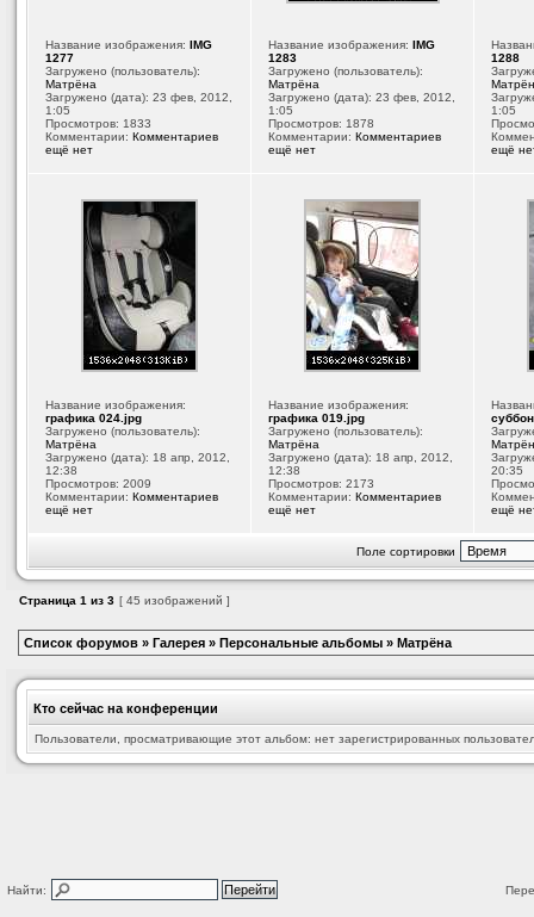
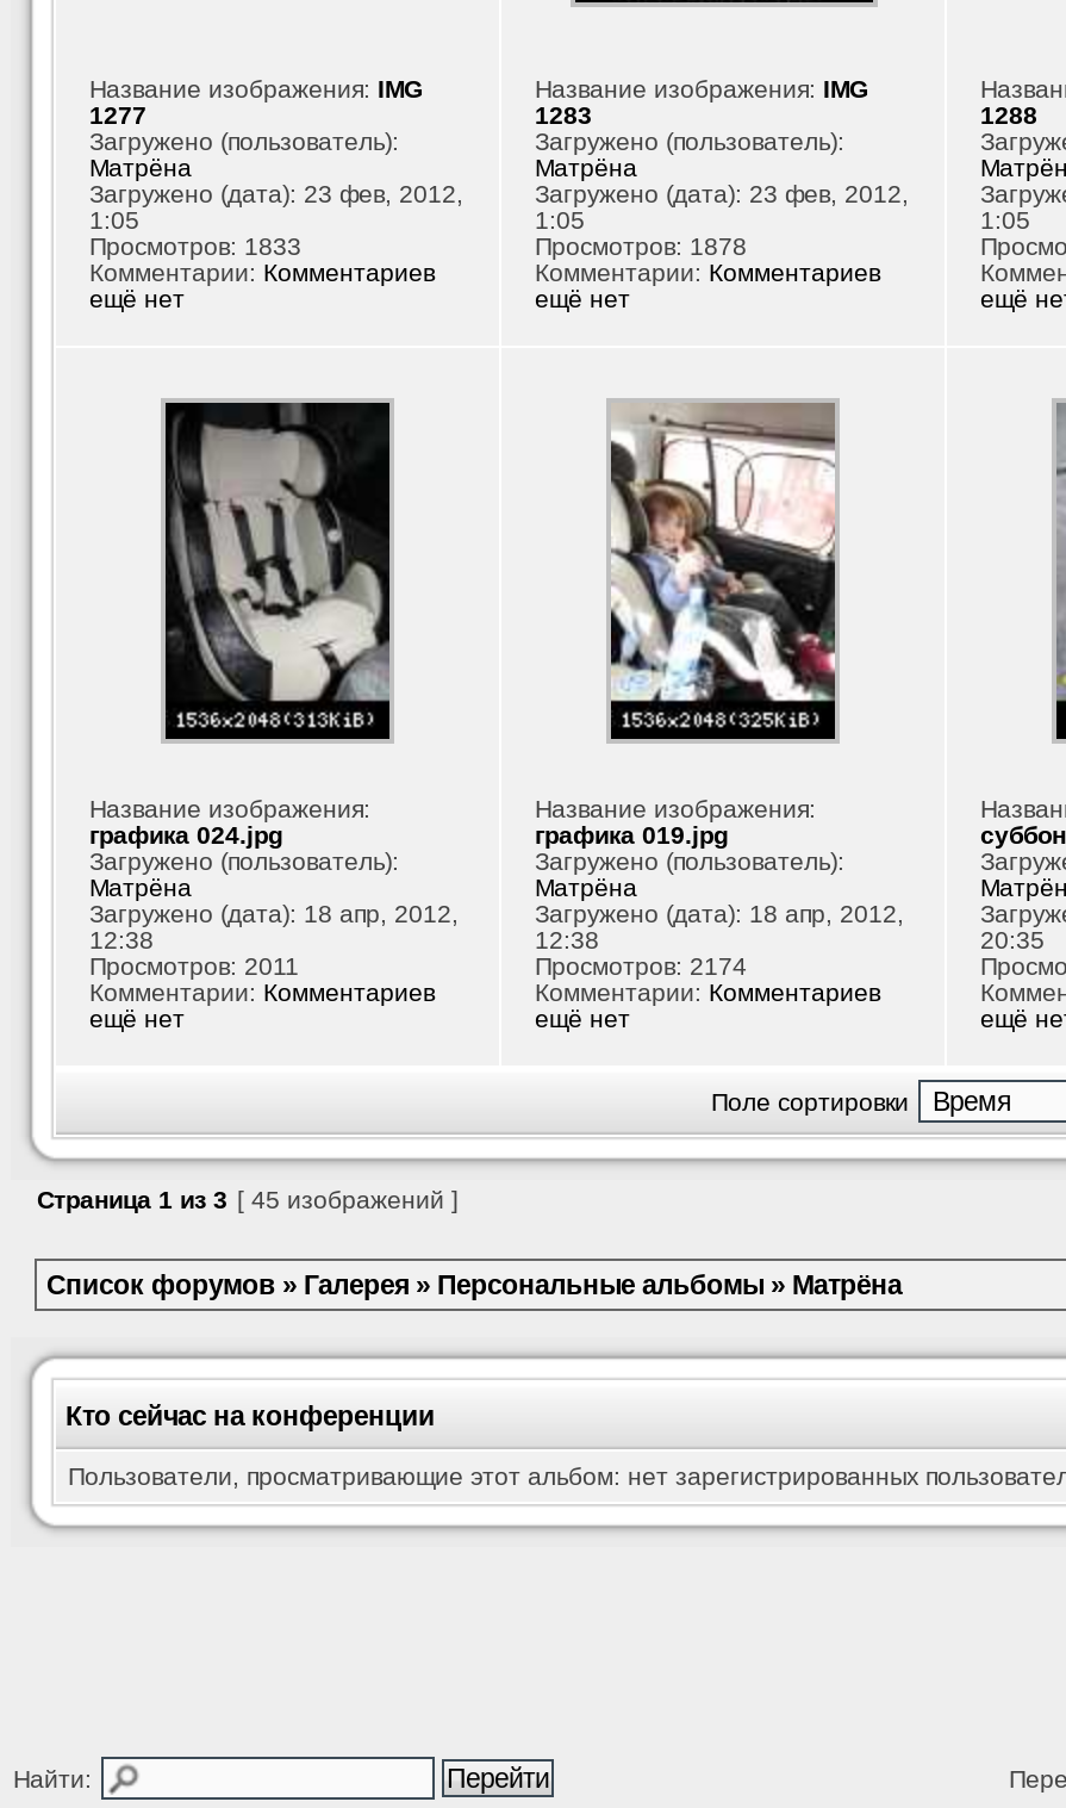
- Просмотров: 2009
+ Просмотров: 2011

- Просмотров: 2173
+ Просмотров: 2174
